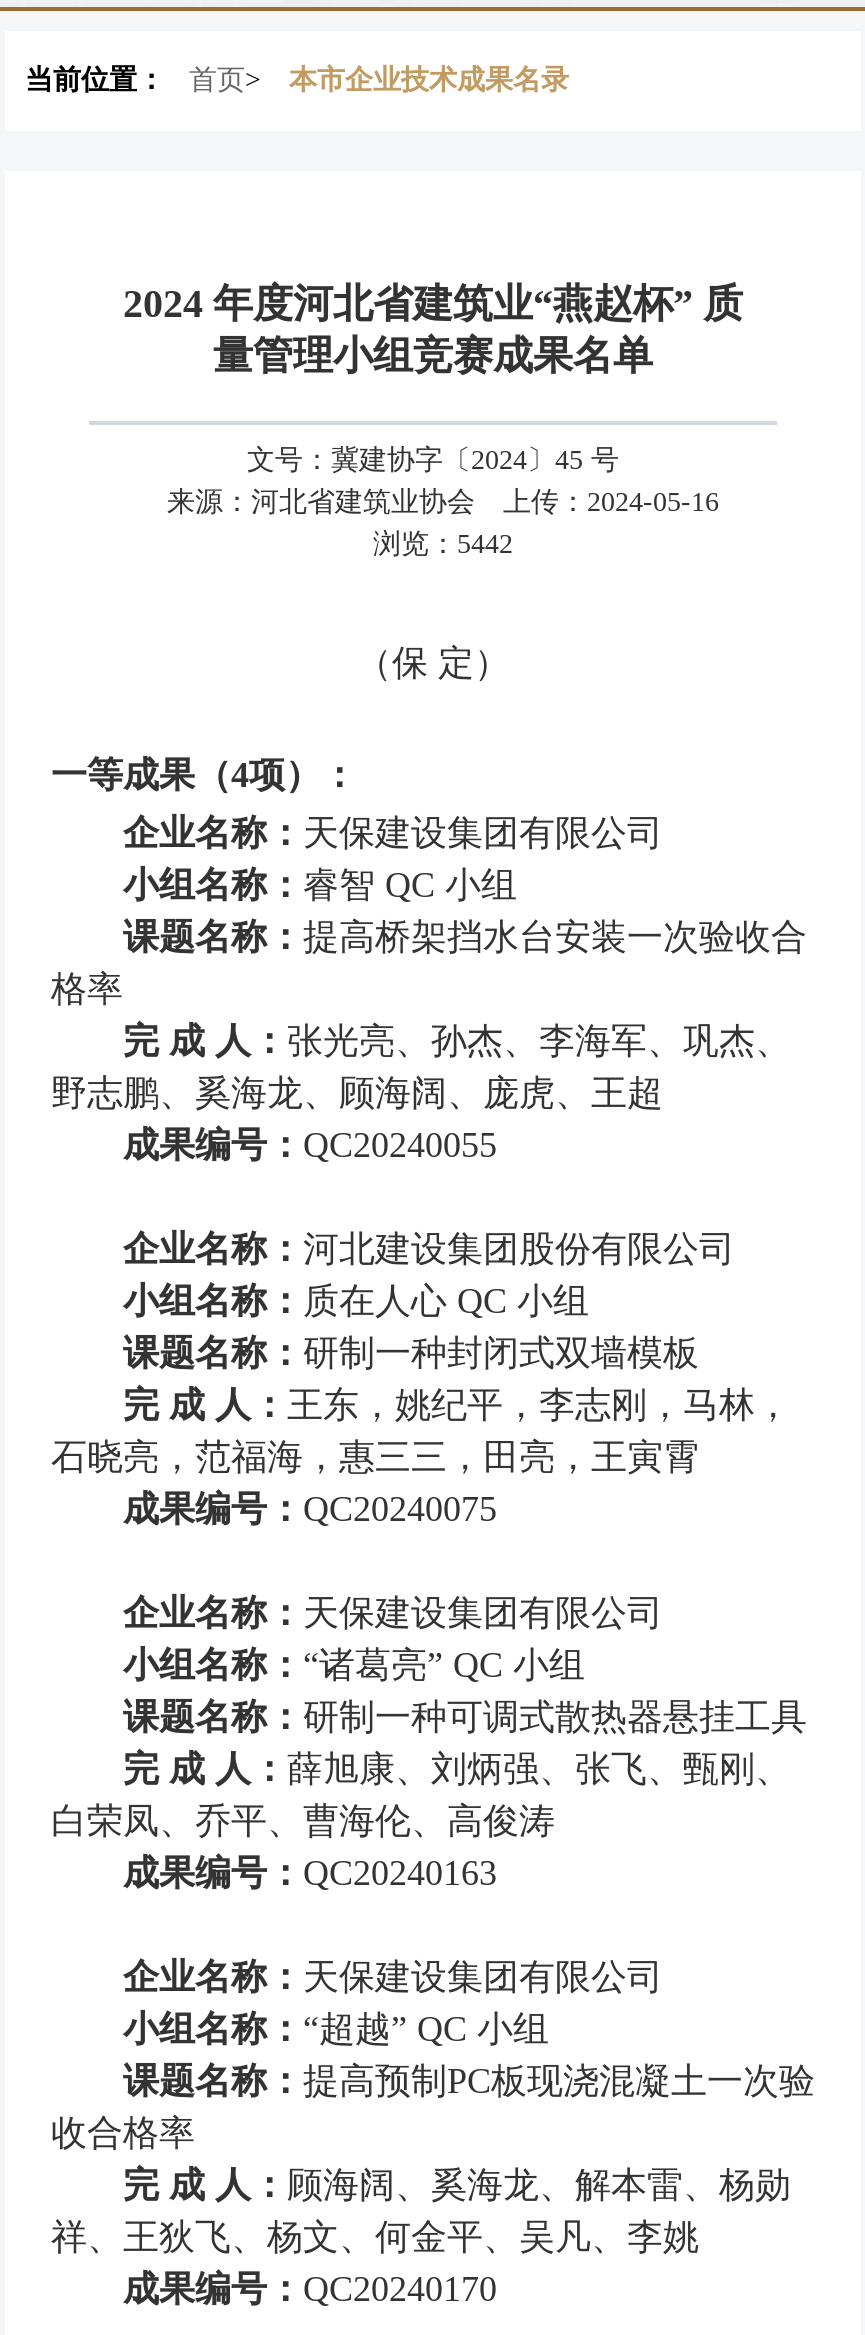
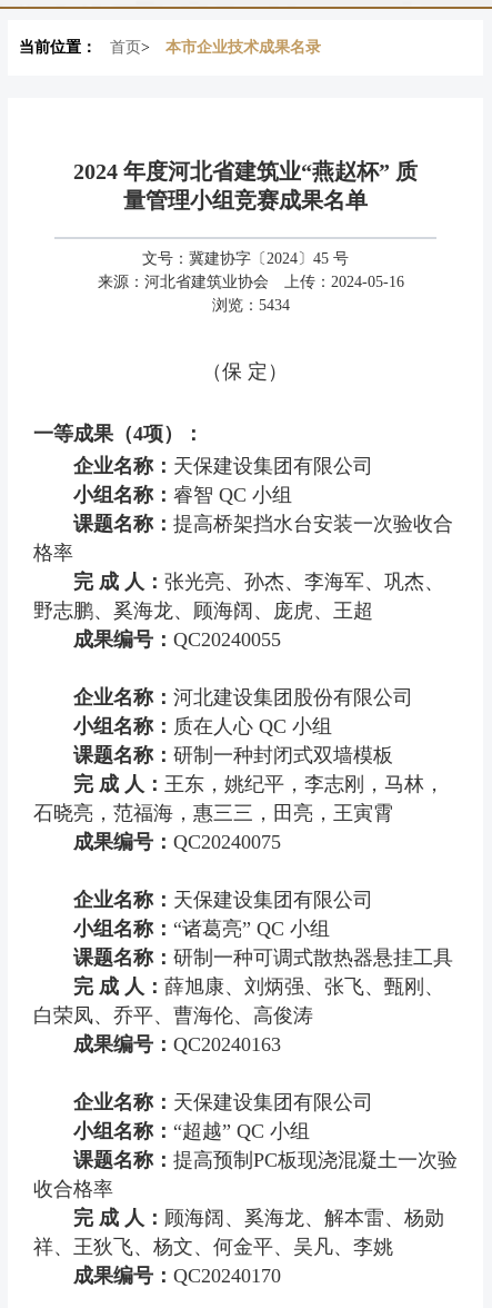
- 浏览：5442
+ 浏览：5434
